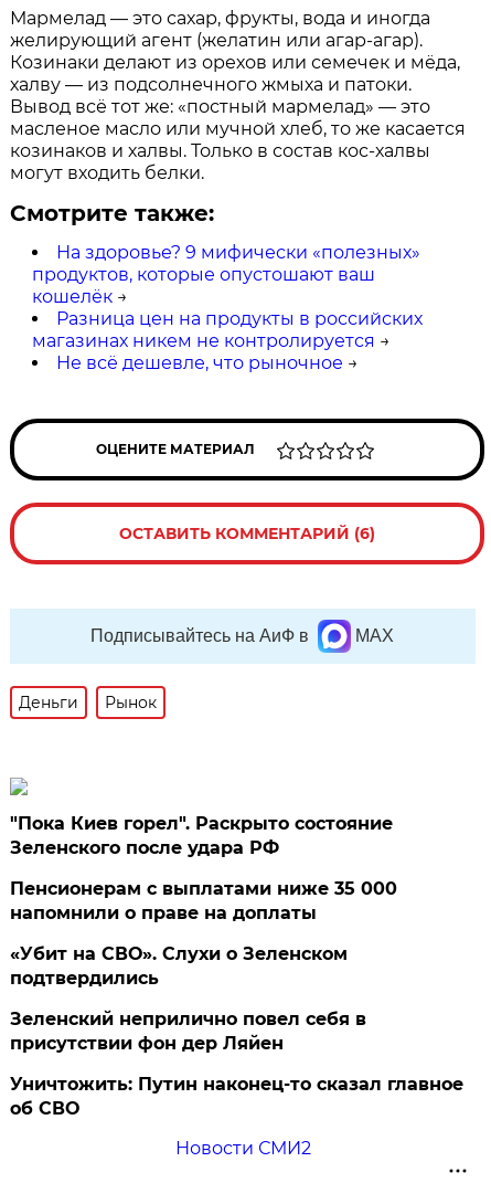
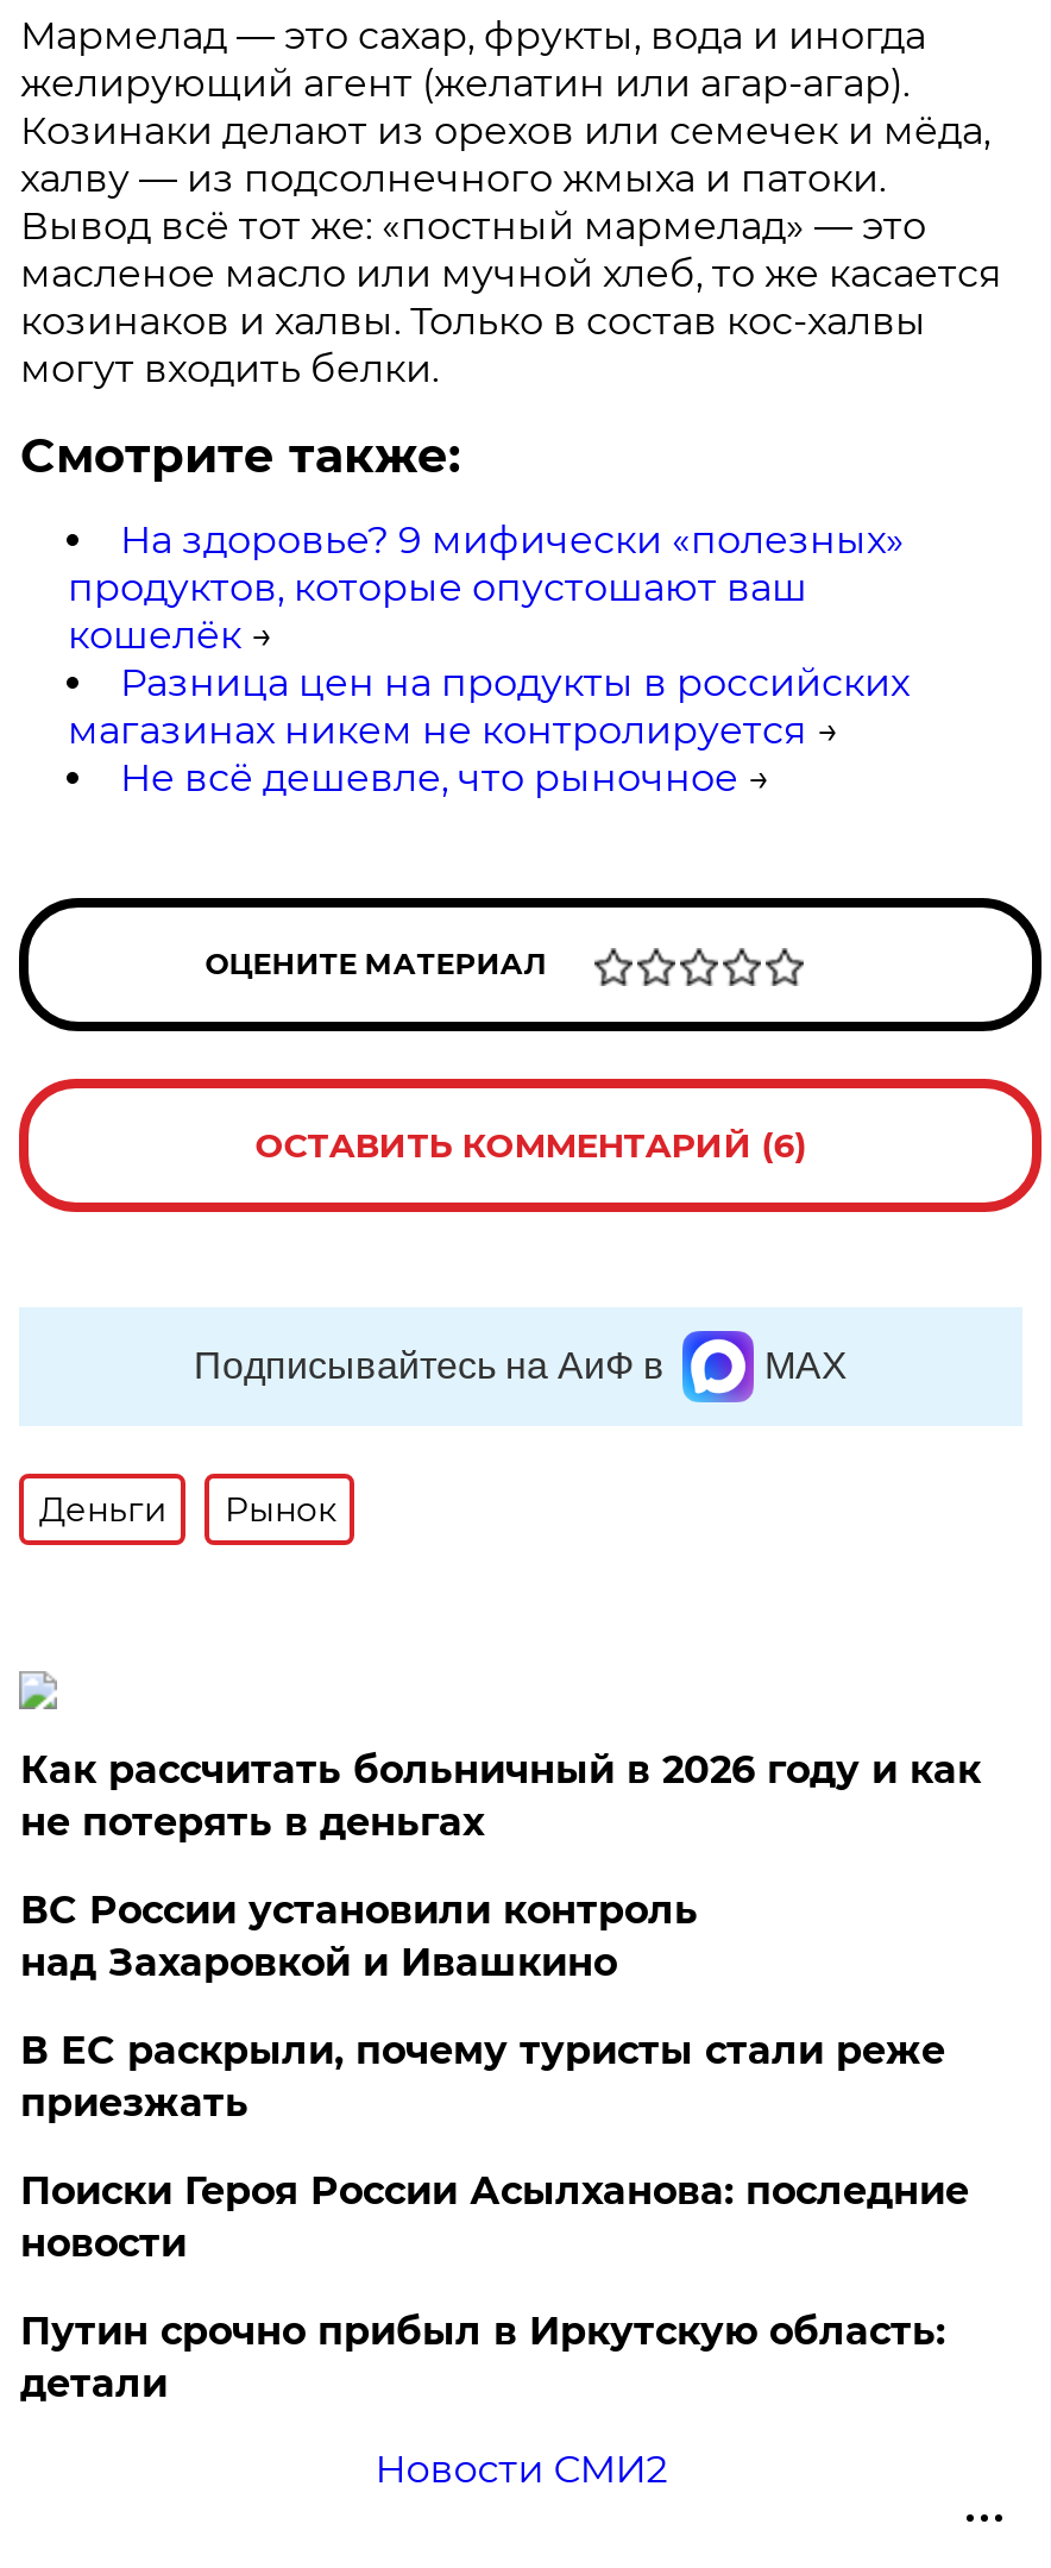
- "Пока Киев горел". Раскрыто состояние
- Зеленского после удара РФ
+ Как рассчитать больничный в 2026 году и как
+ не потерять в деньгах

- Пенсионерам с выплатами ниже 35 000
- напомнили о праве на доплаты
+ ВС России установили контроль
+ над Захаровкой и Ивашкино

- «Убит на СВО». Слухи о Зеленском
- подтвердились
+ В ЕС раскрыли, почему туристы стали реже
+ приезжать

- Зеленский неприлично повел cебя в
- присутствии фон дер Ляйен
+ Поиски Героя России Асылханова: последние
+ новости

- Уничтожить: Путин наконец-то сказал главное
- об СВО
+ Путин срочно прибыл в Иркутскую область:
+ детали
